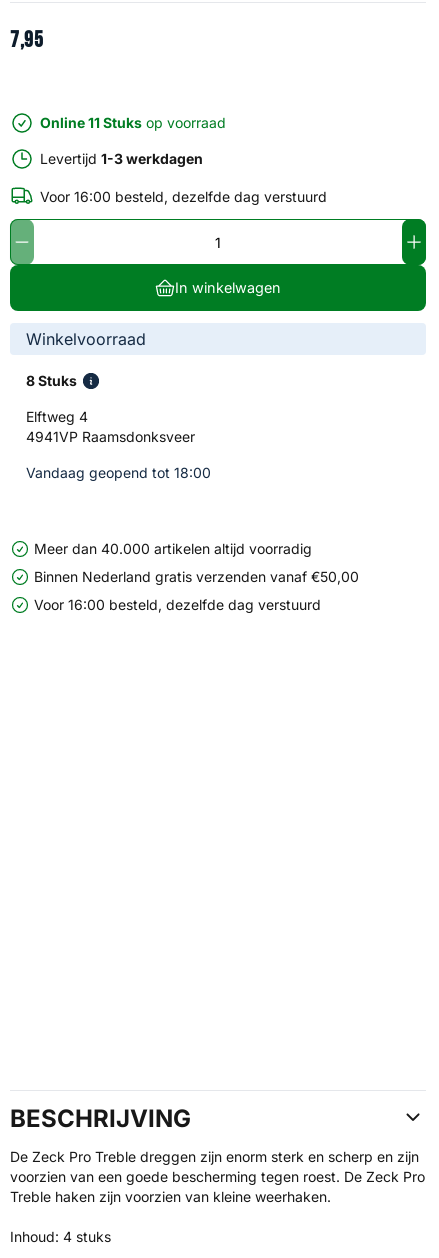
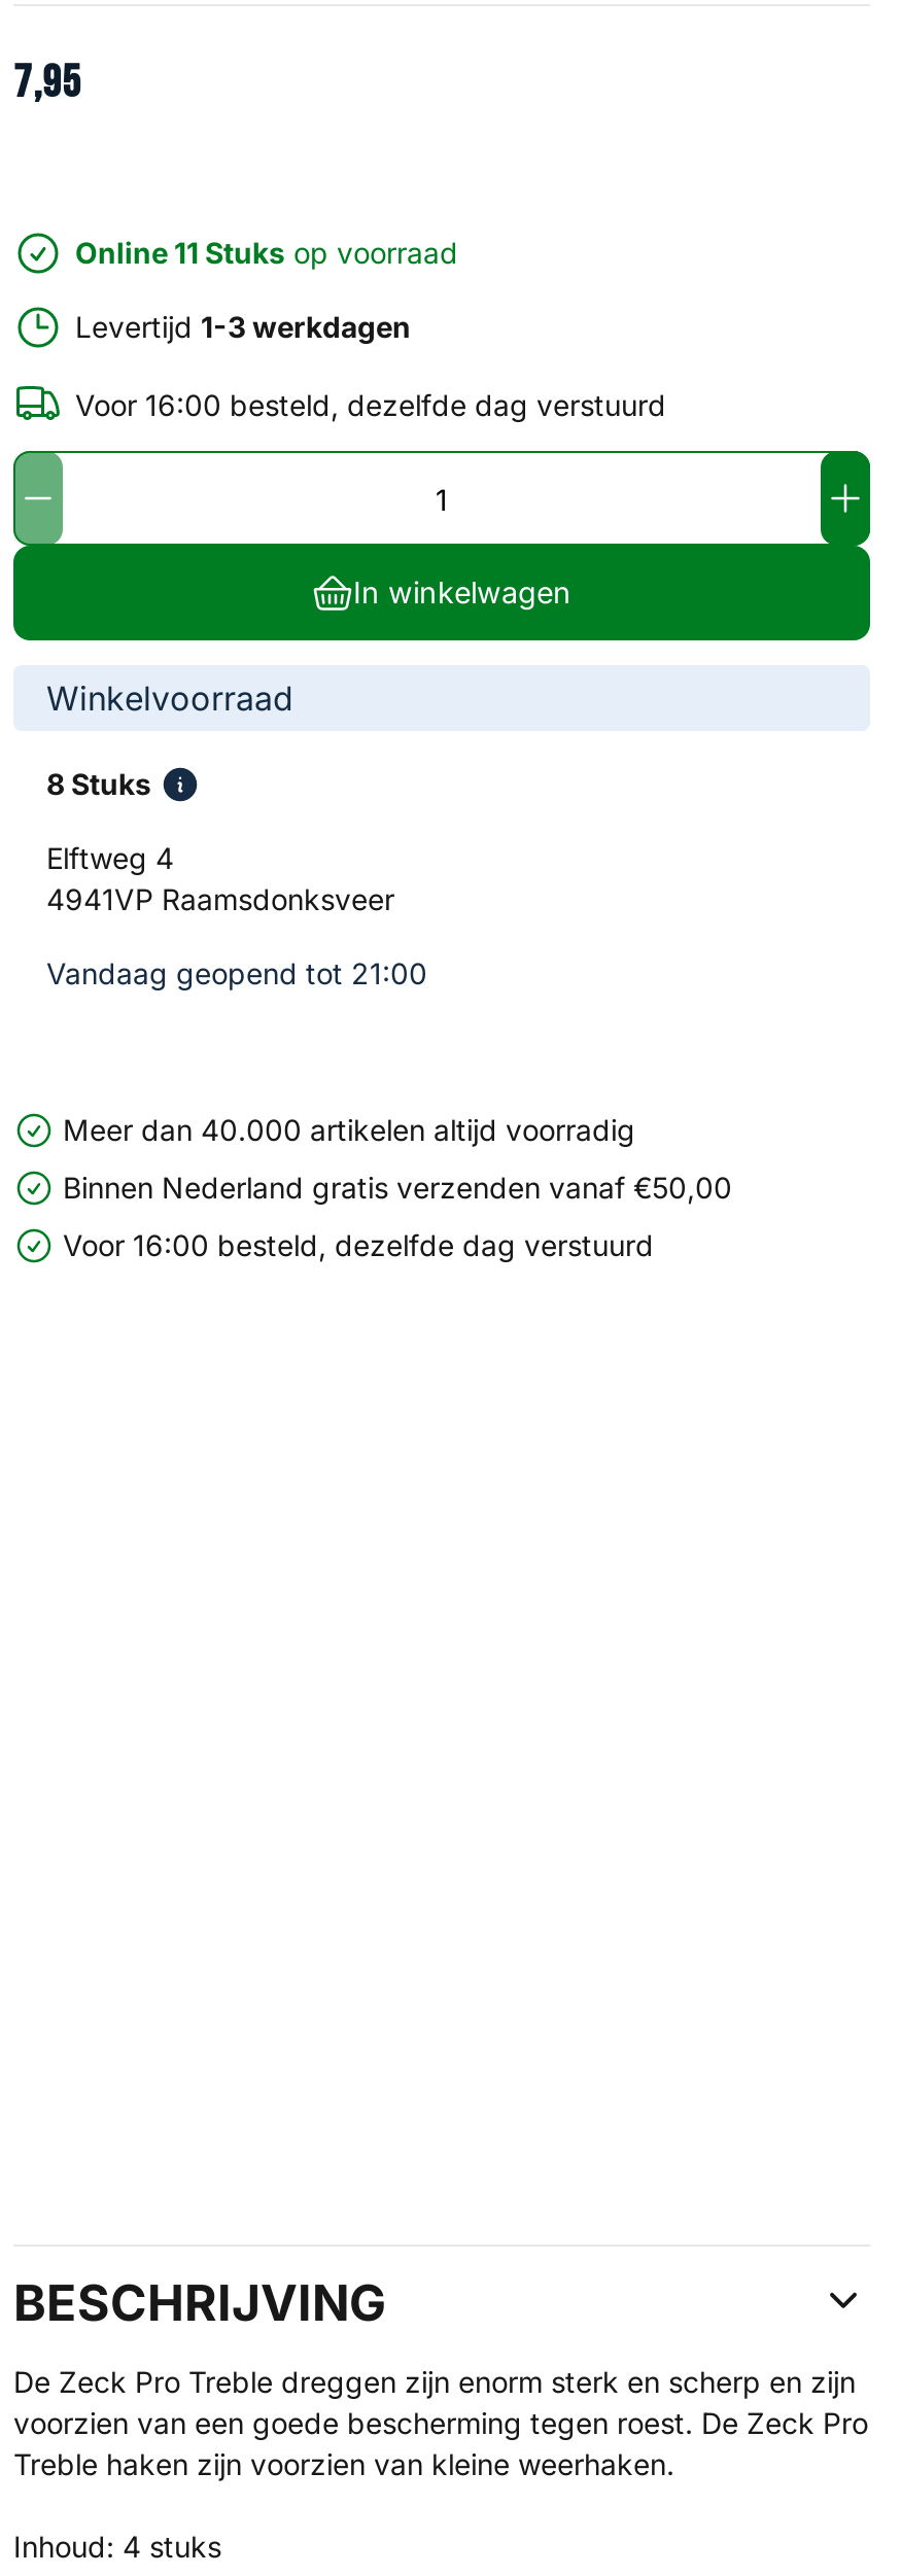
- Vandaag geopend tot 18:00
+ Vandaag geopend tot 21:00
